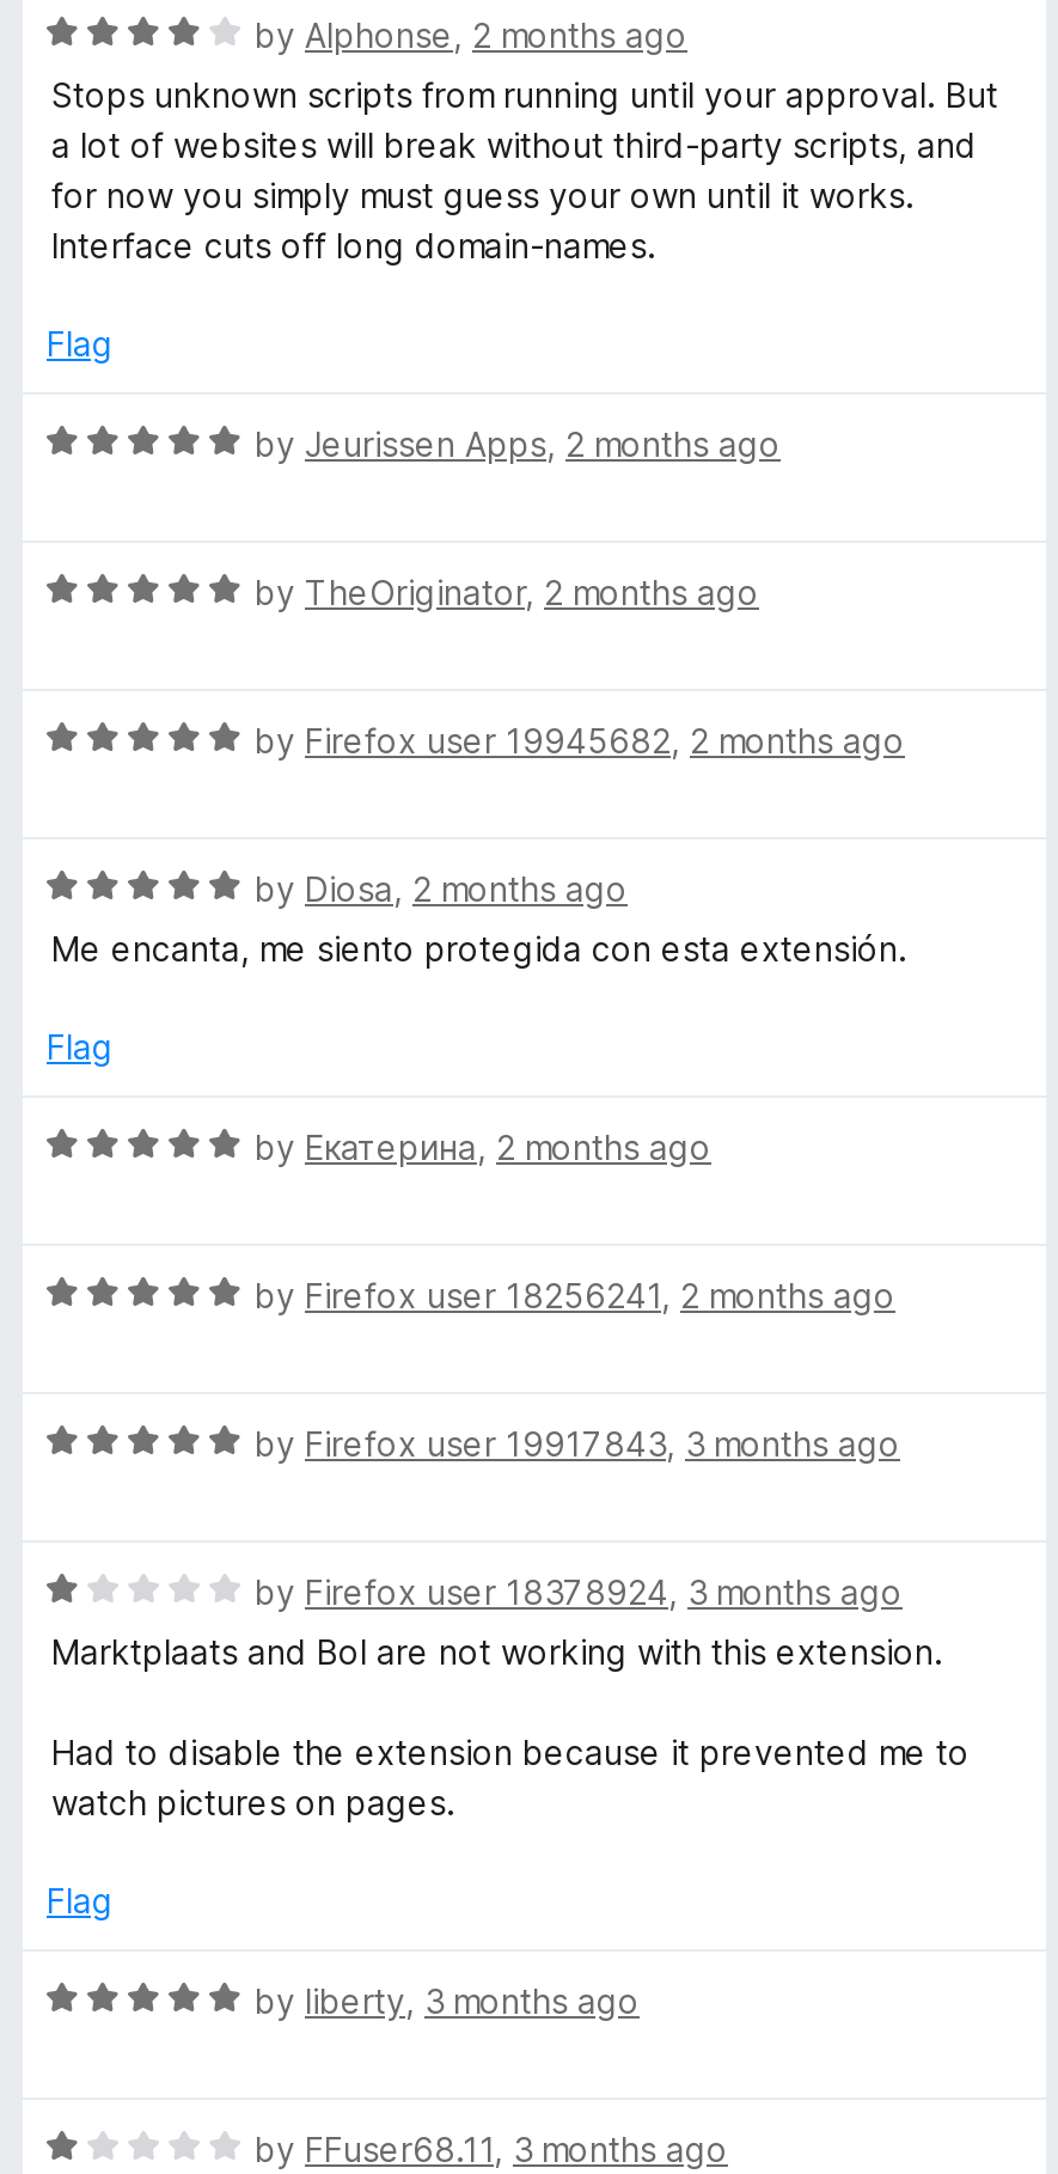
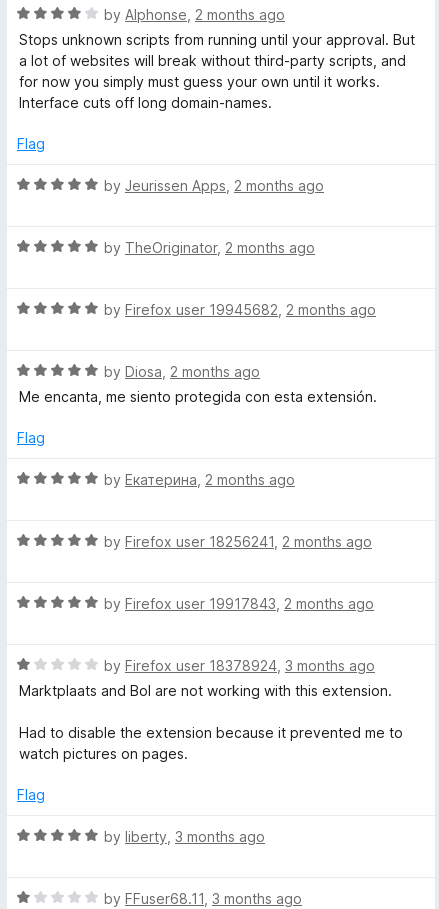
- by Firefox user 19917843, 3 months ago
+ by Firefox user 19917843, 2 months ago
